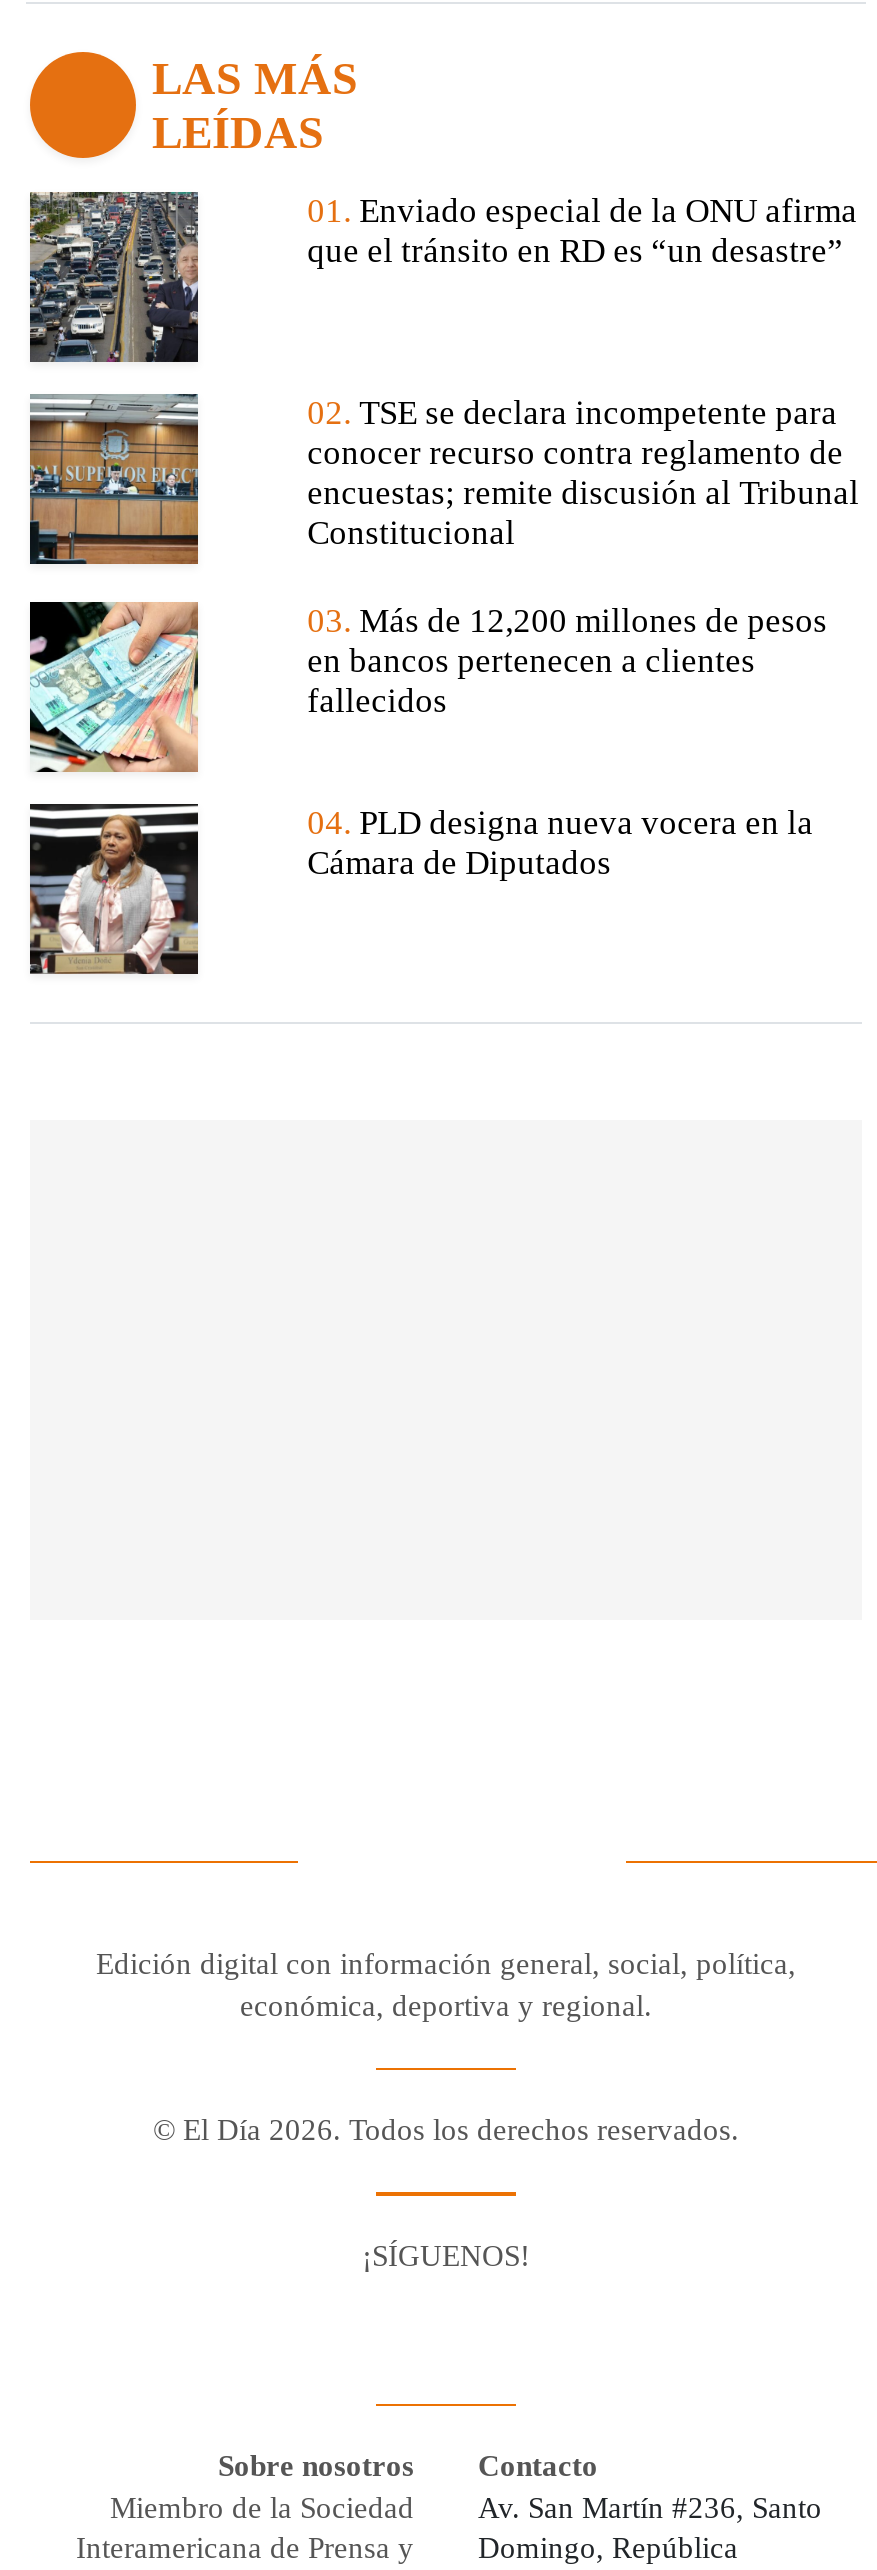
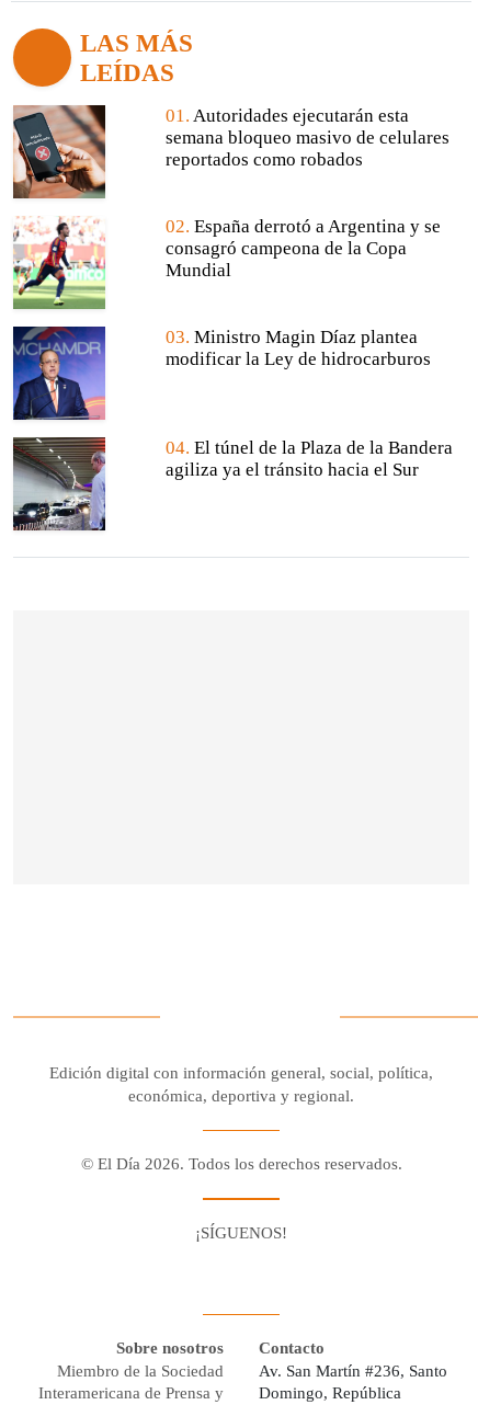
- [image]
+ [image]

- 01. Enviado especial de la ONU afirma
- que el tránsito en RD es “un desastre”
+ 01. Autoridades ejecutarán esta
+ semana bloqueo masivo de celulares
+ reportados como robados

- [image]
+ [image]

- 02. TSE se declara incompetente para
- conocer recurso contra reglamento de
- encuestas; remite discusión al Tribunal
- Constitucional
+ 02. España derrotó a Argentina y se
+ consagró campeona de la Copa
+ Mundial

- [image]
+ [image]

- 03. Más de 12,200 millones de pesos
- en bancos pertenecen a clientes
- fallecidos
+ 03. Ministro Magin Díaz plantea
+ modificar la Ley de hidrocarburos

- [image]
+ [image]

- 04. PLD designa nueva vocera en la
- Cámara de Diputados
+ 04. El túnel de la Plaza de la Bandera
+ agiliza ya el tránsito hacia el Sur
